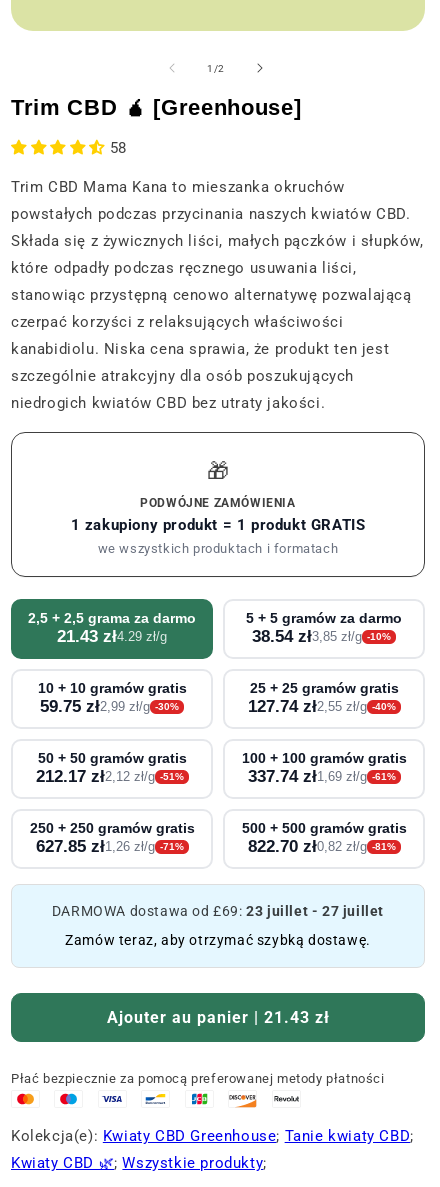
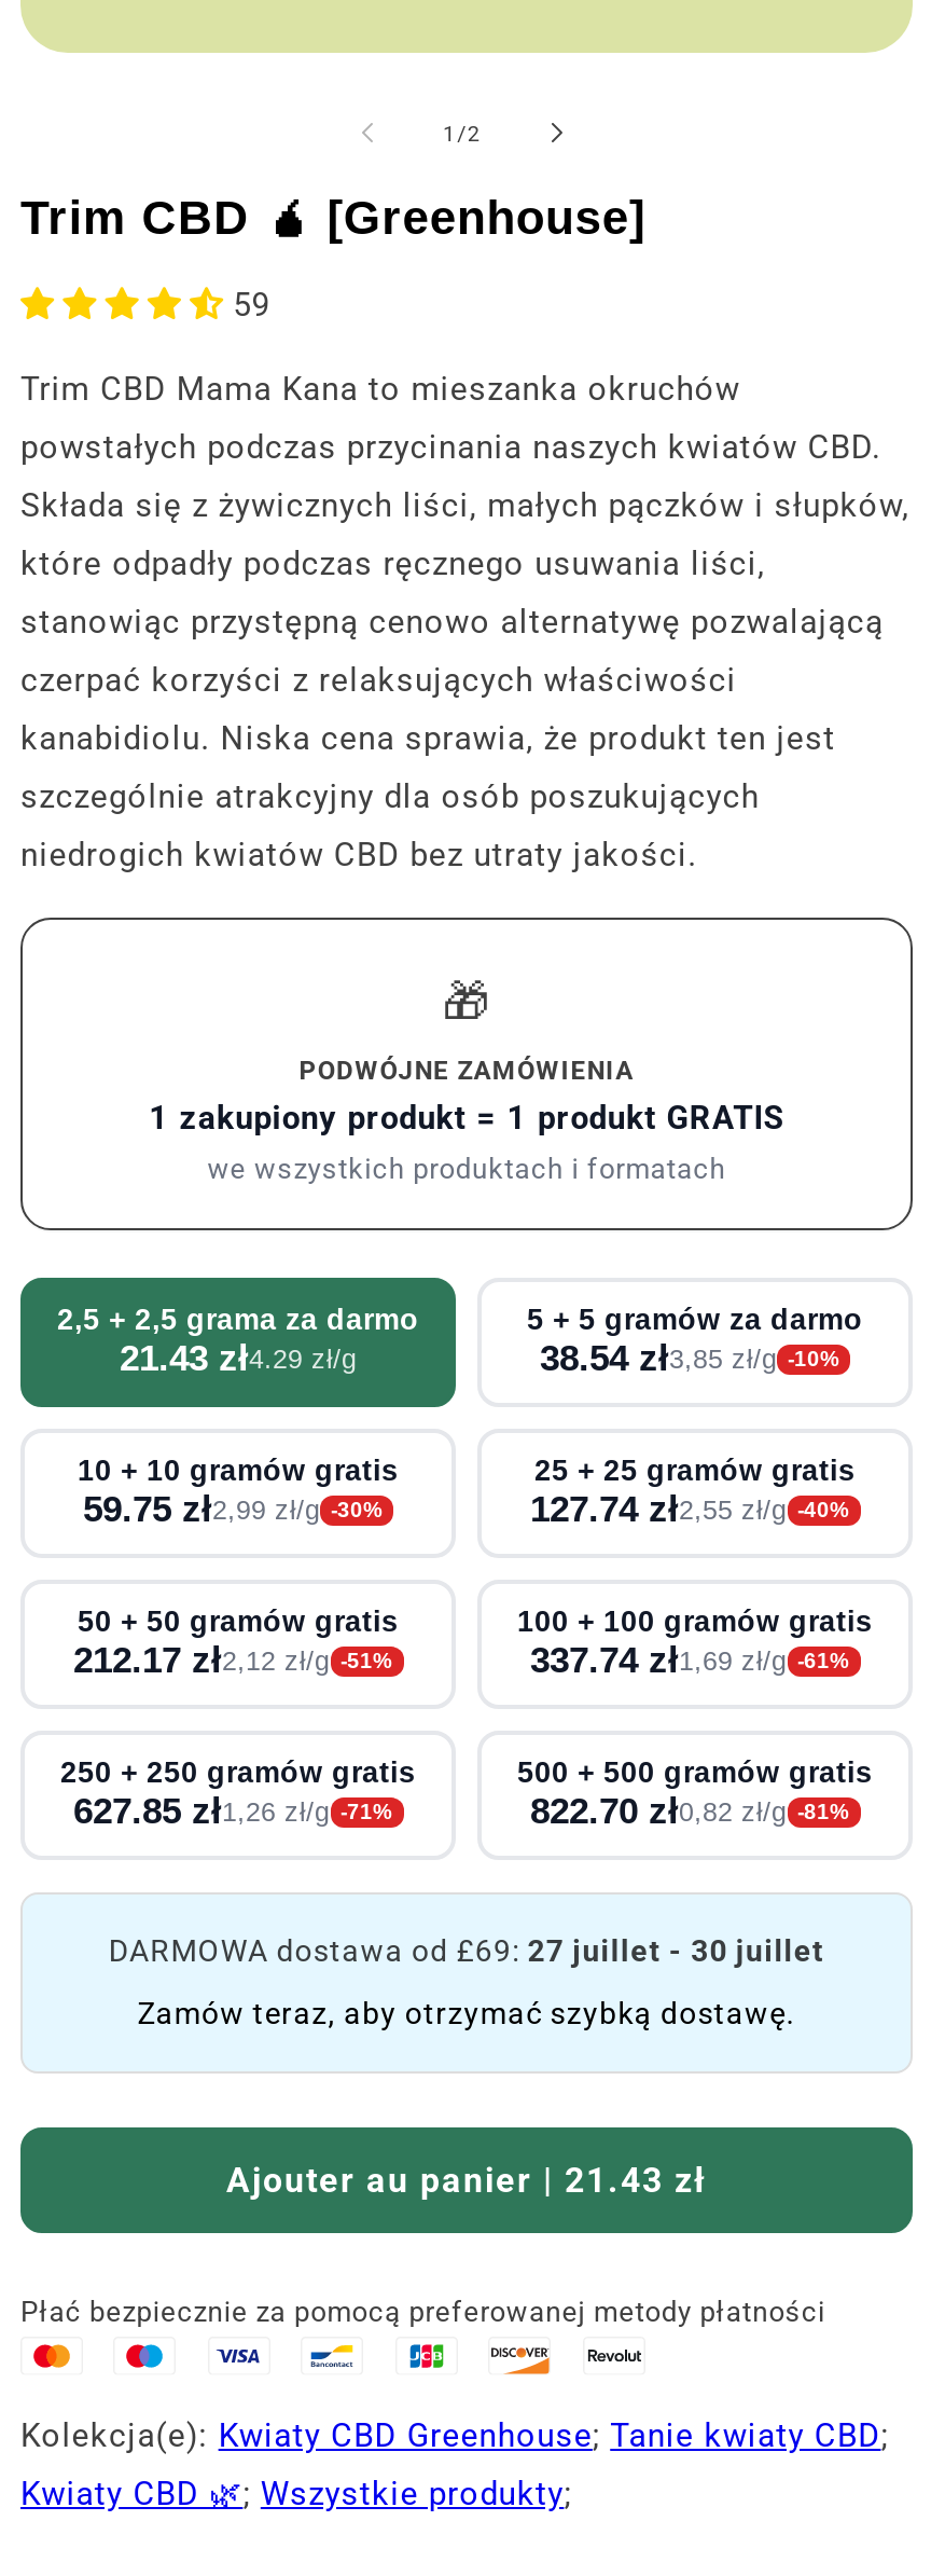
- 58
+ 59

- DARMOWA dostawa od £69: 23 juillet - 27 juillet
+ DARMOWA dostawa od £69: 27 juillet - 30 juillet
